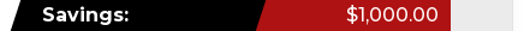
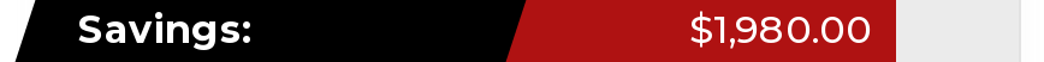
- $1,000.00
+ $1,980.00
